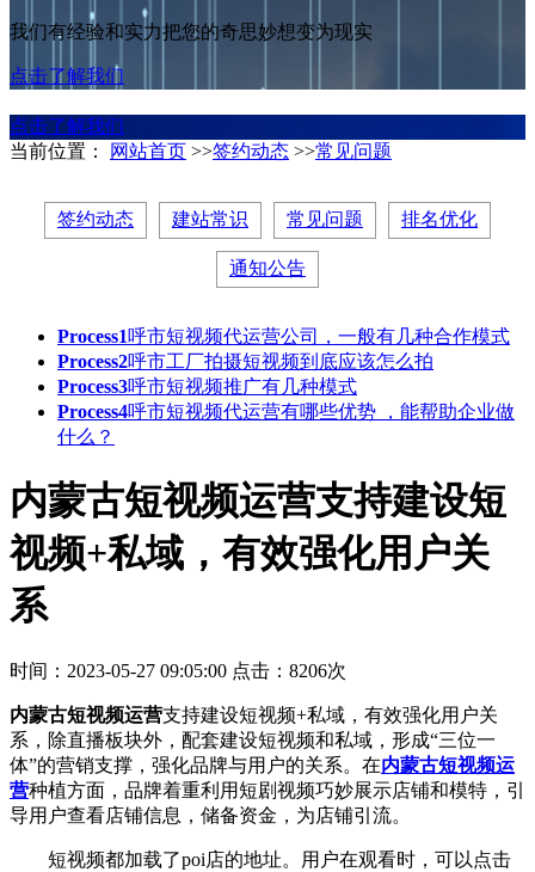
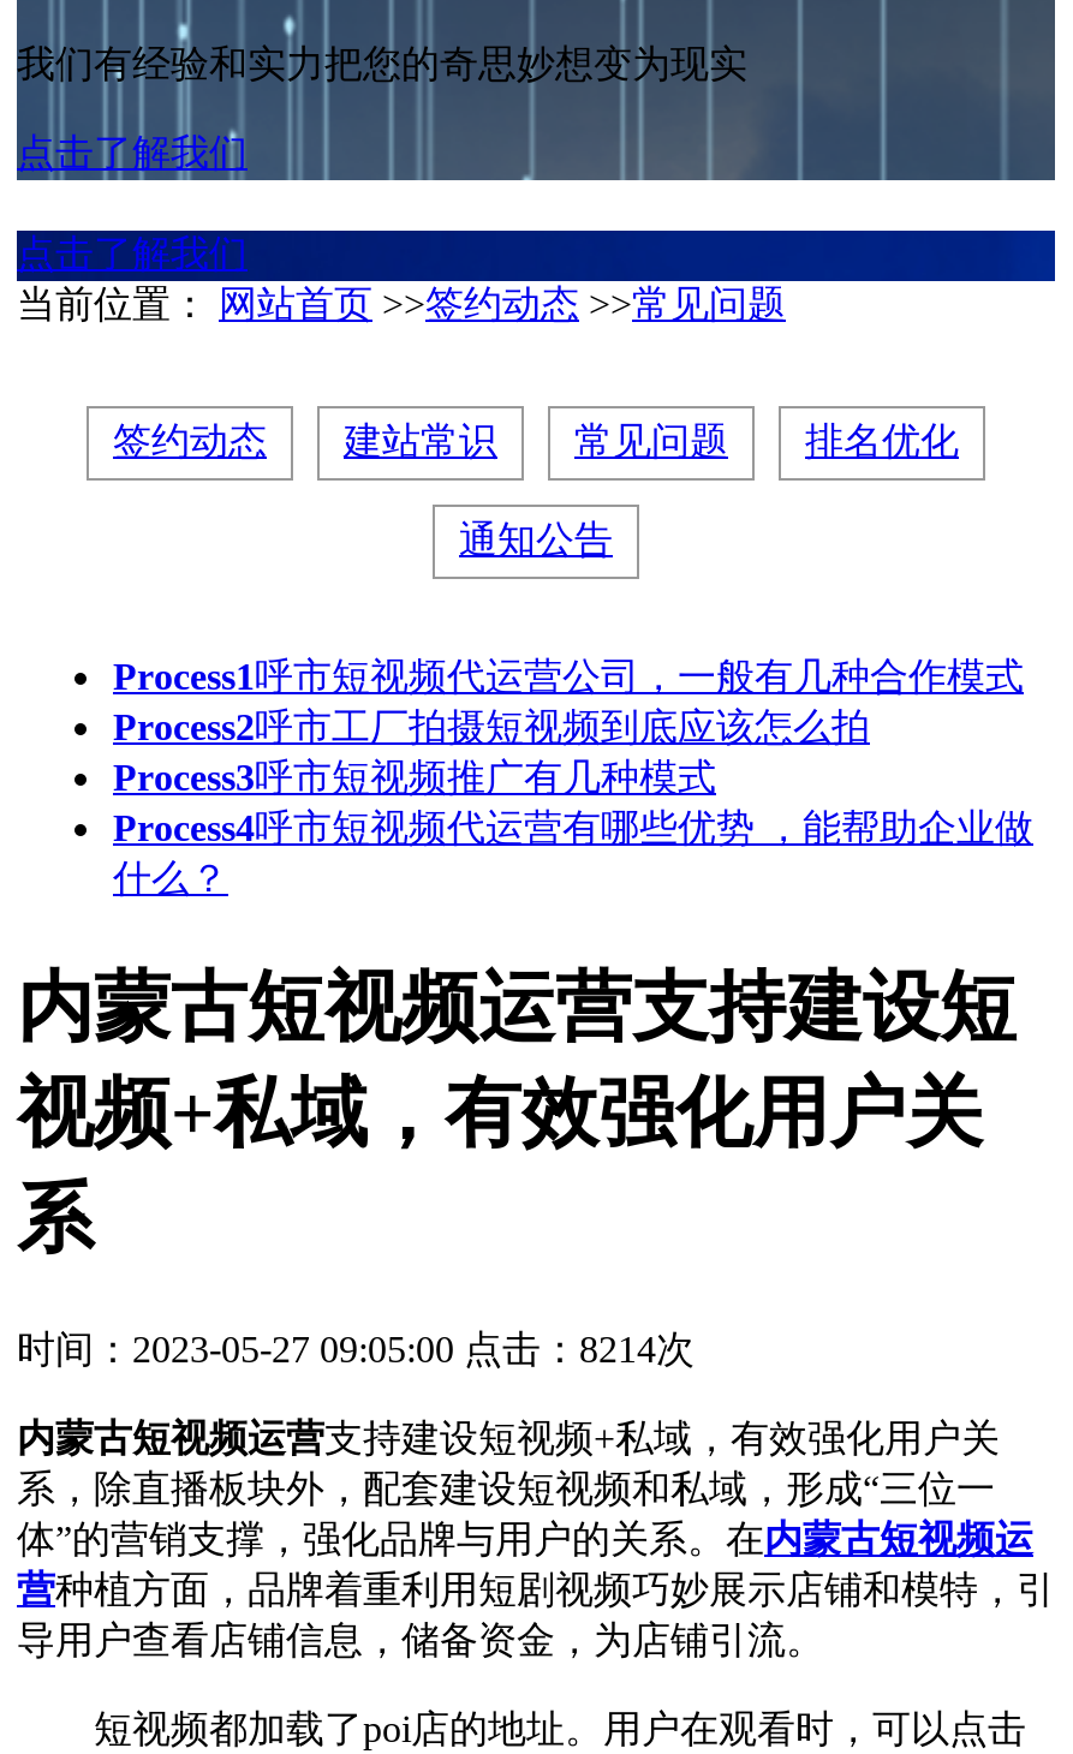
- 时间：2023-05-27 09:05:00 点击：8206次
+ 时间：2023-05-27 09:05:00 点击：8214次
